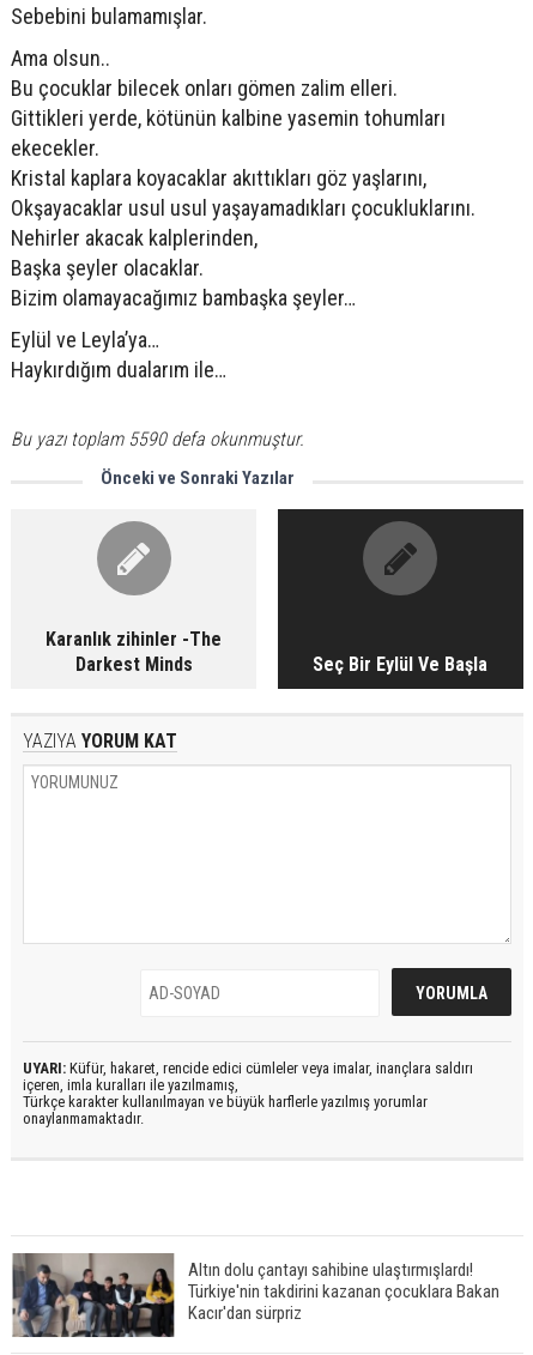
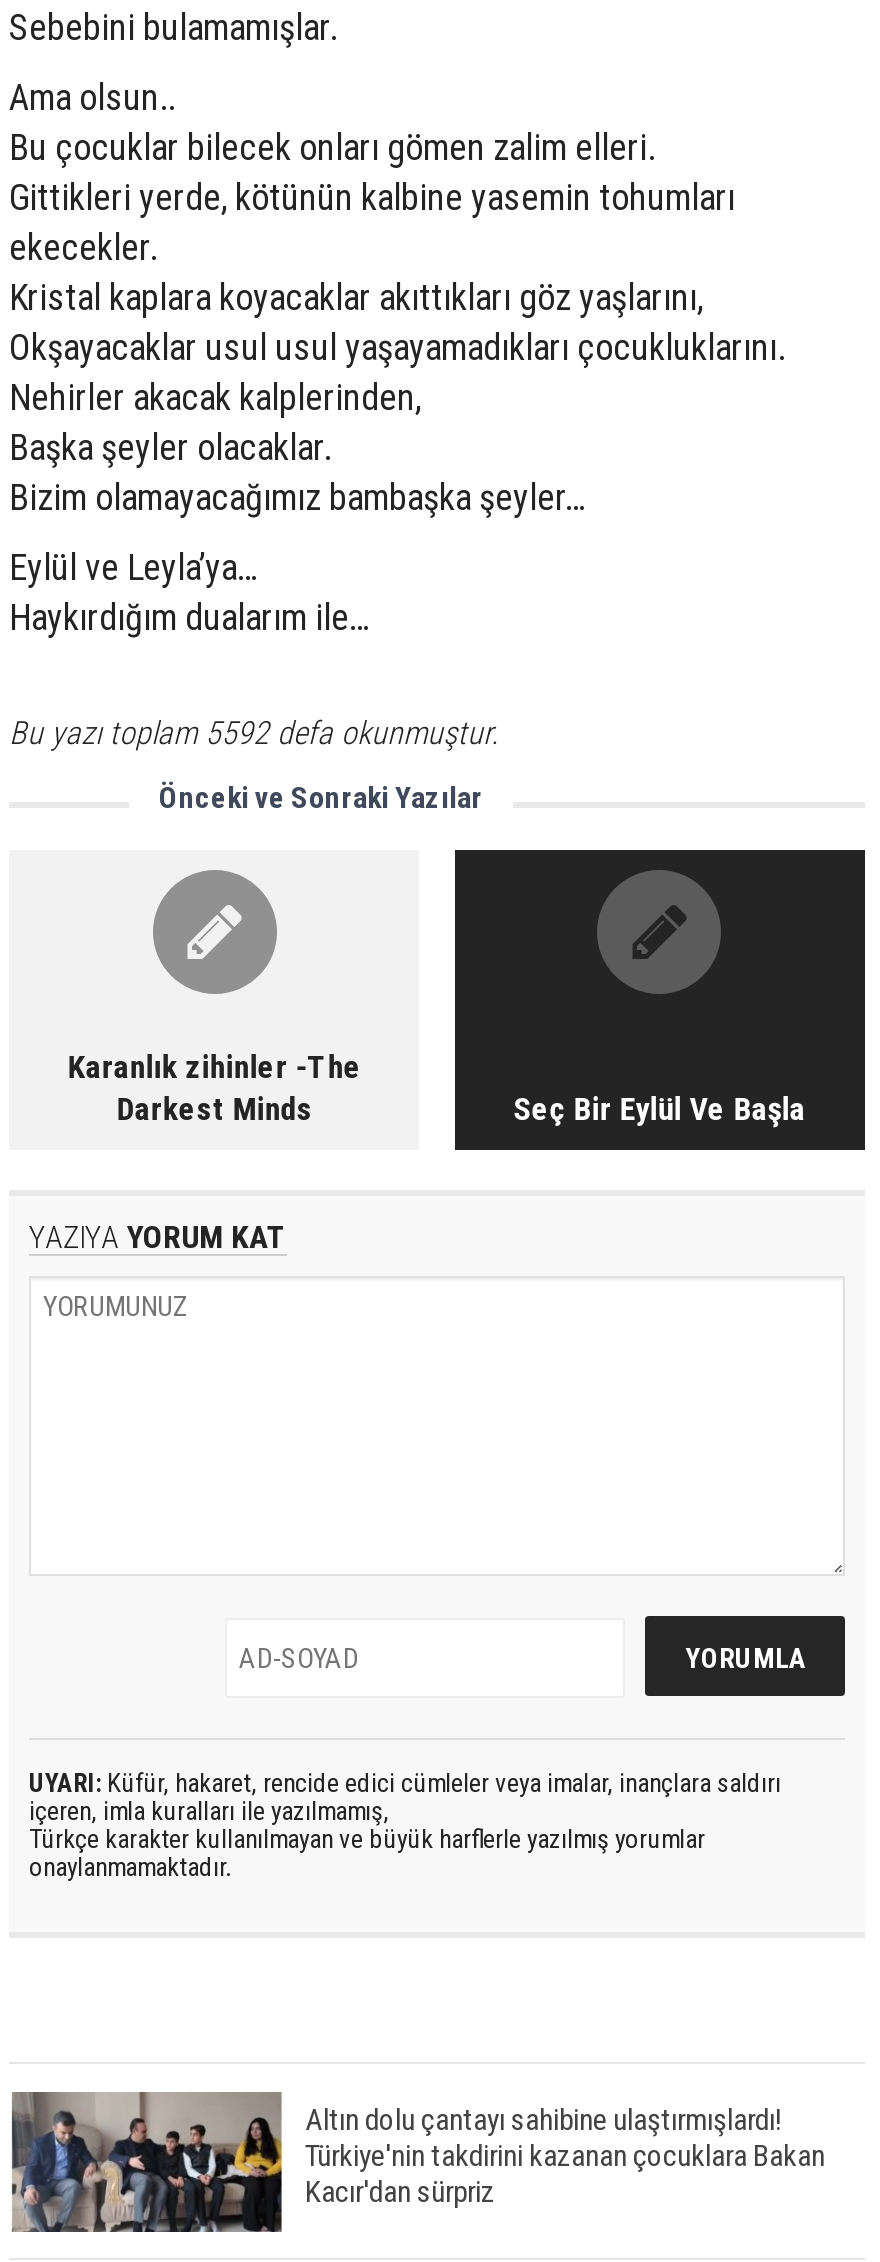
- Bu yazı toplam 5590 defa okunmuştur.
+ Bu yazı toplam 5592 defa okunmuştur.
